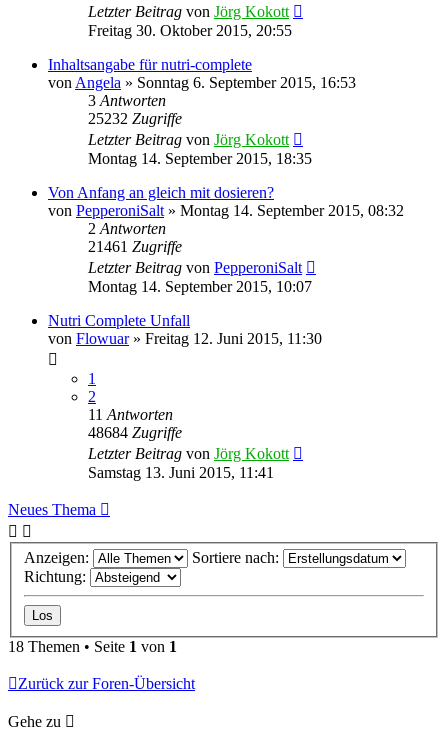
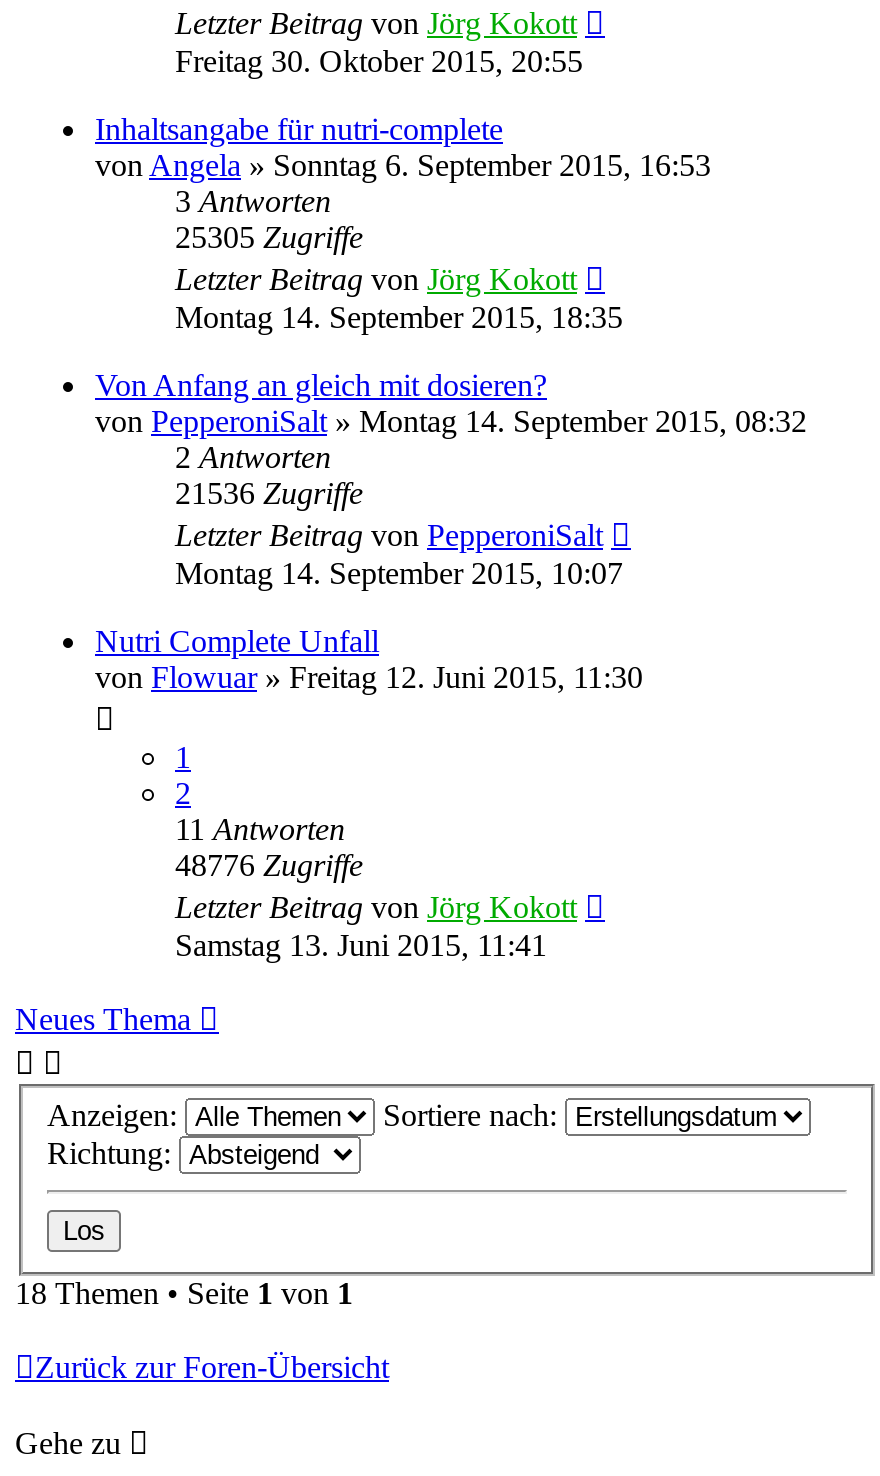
- 25232 Zugriffe
+ 25305 Zugriffe

- 21461 Zugriffe
+ 21536 Zugriffe

- 48684 Zugriffe
+ 48776 Zugriffe
